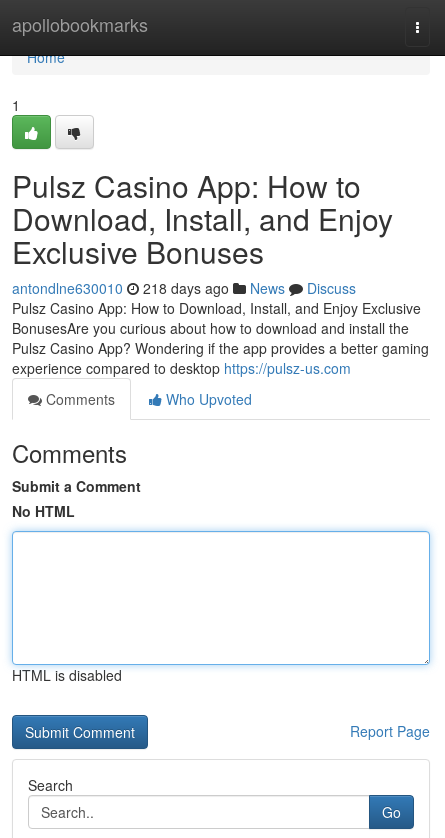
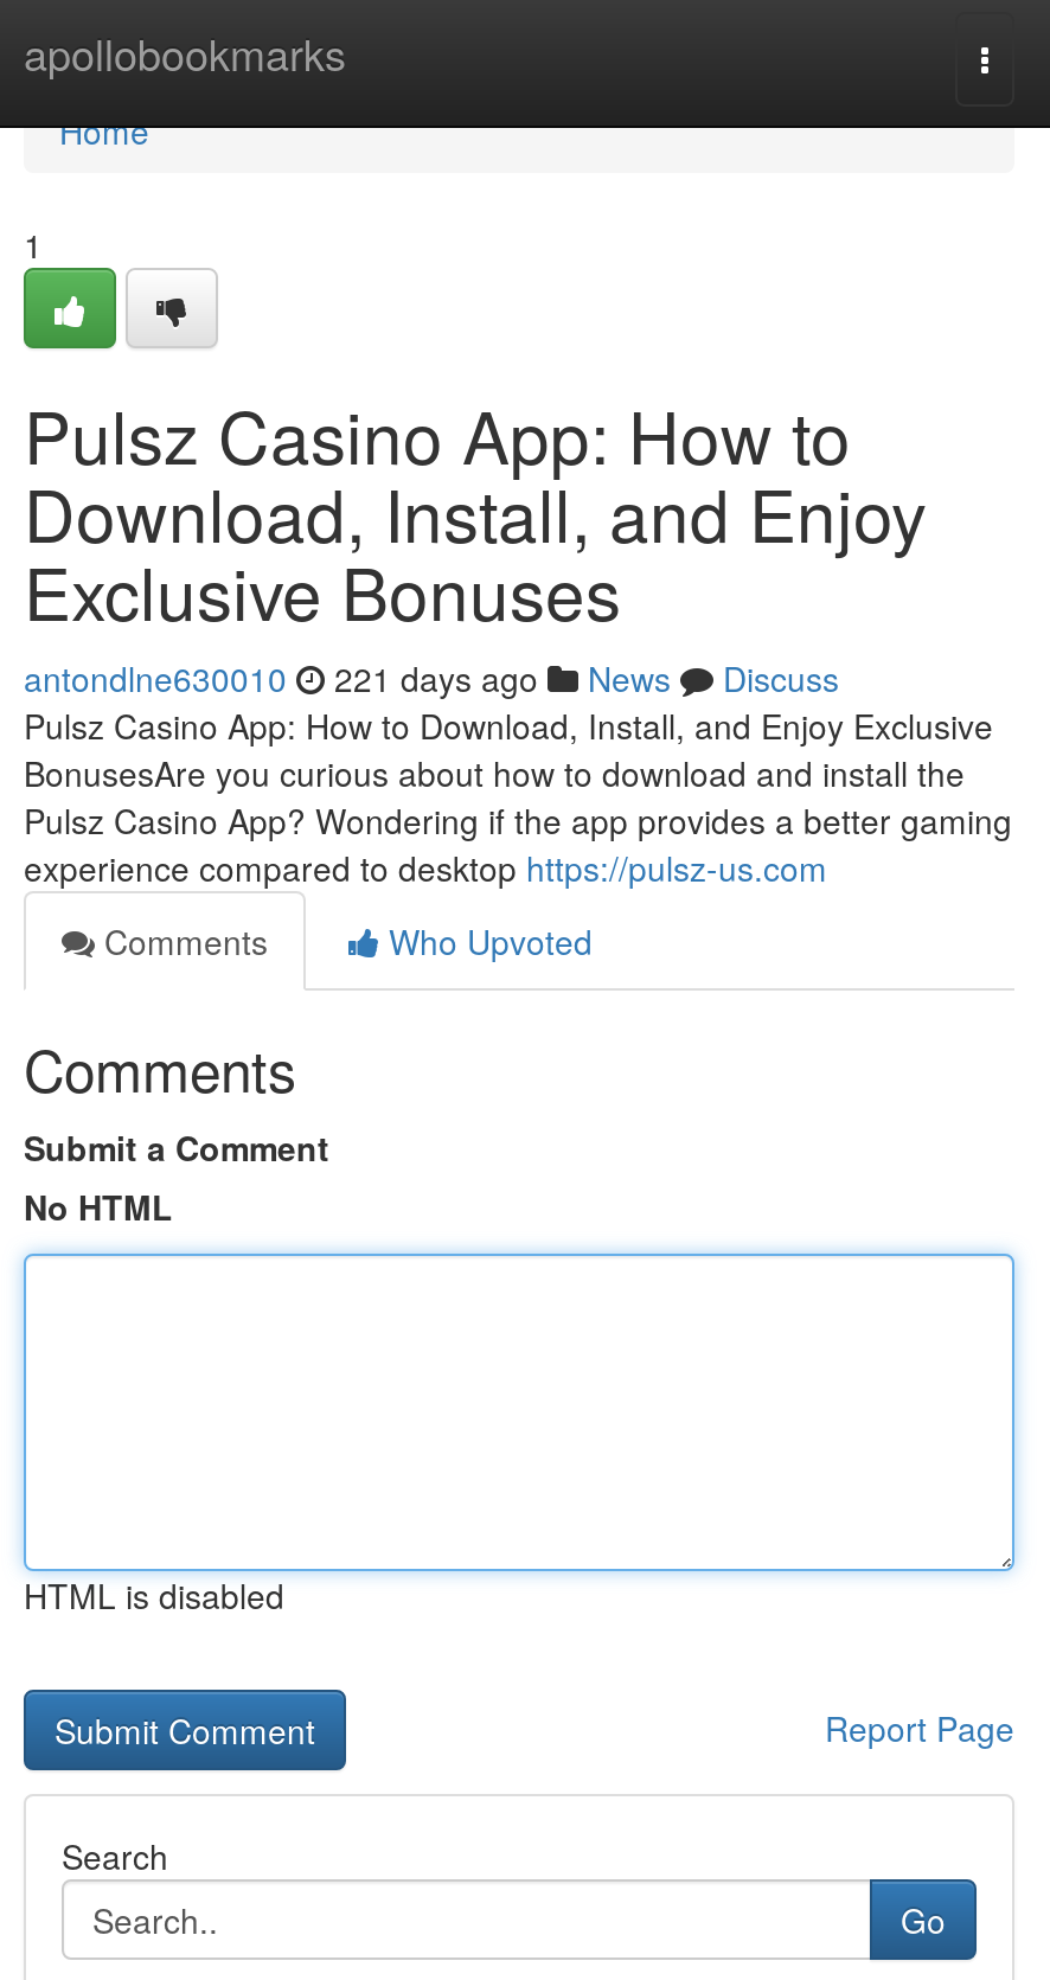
- antondlne630010 218 days ago News Discuss
+ antondlne630010 221 days ago News Discuss
